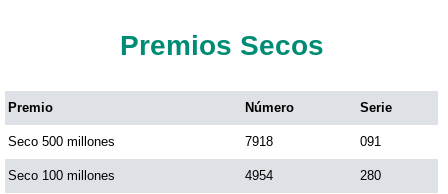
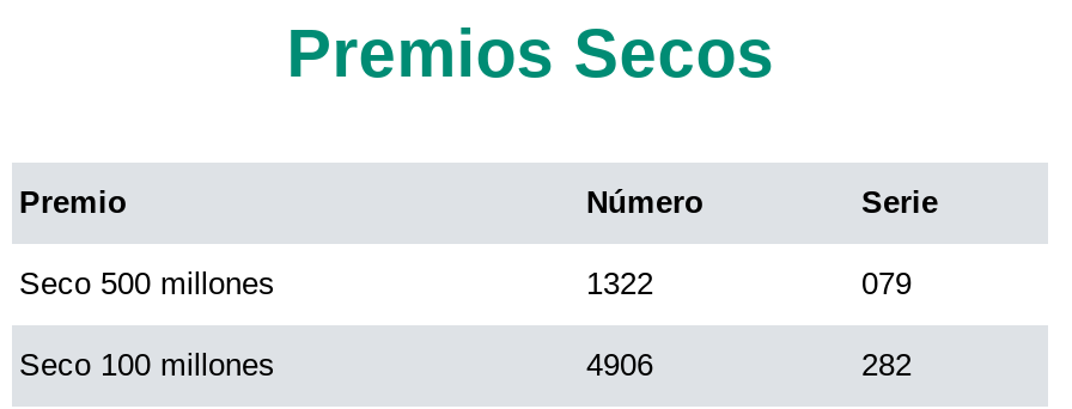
- 7918
+ 1322

- 091
+ 079

- 4954
+ 4906

- 280
+ 282
